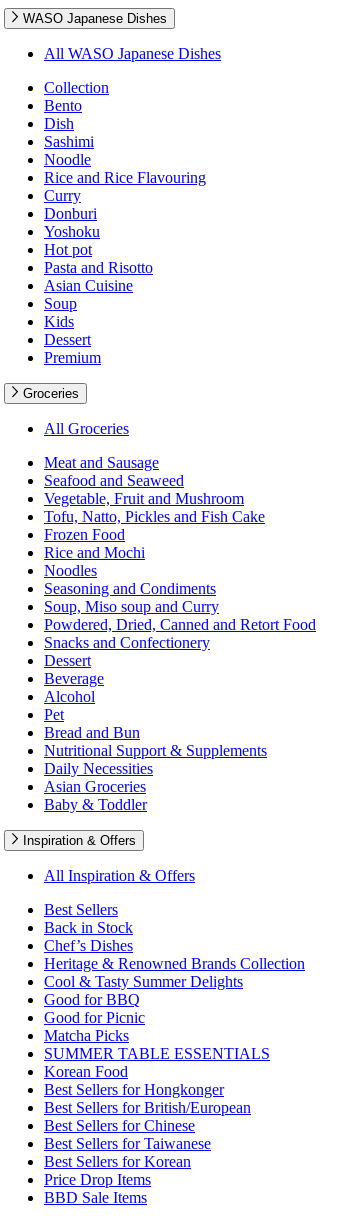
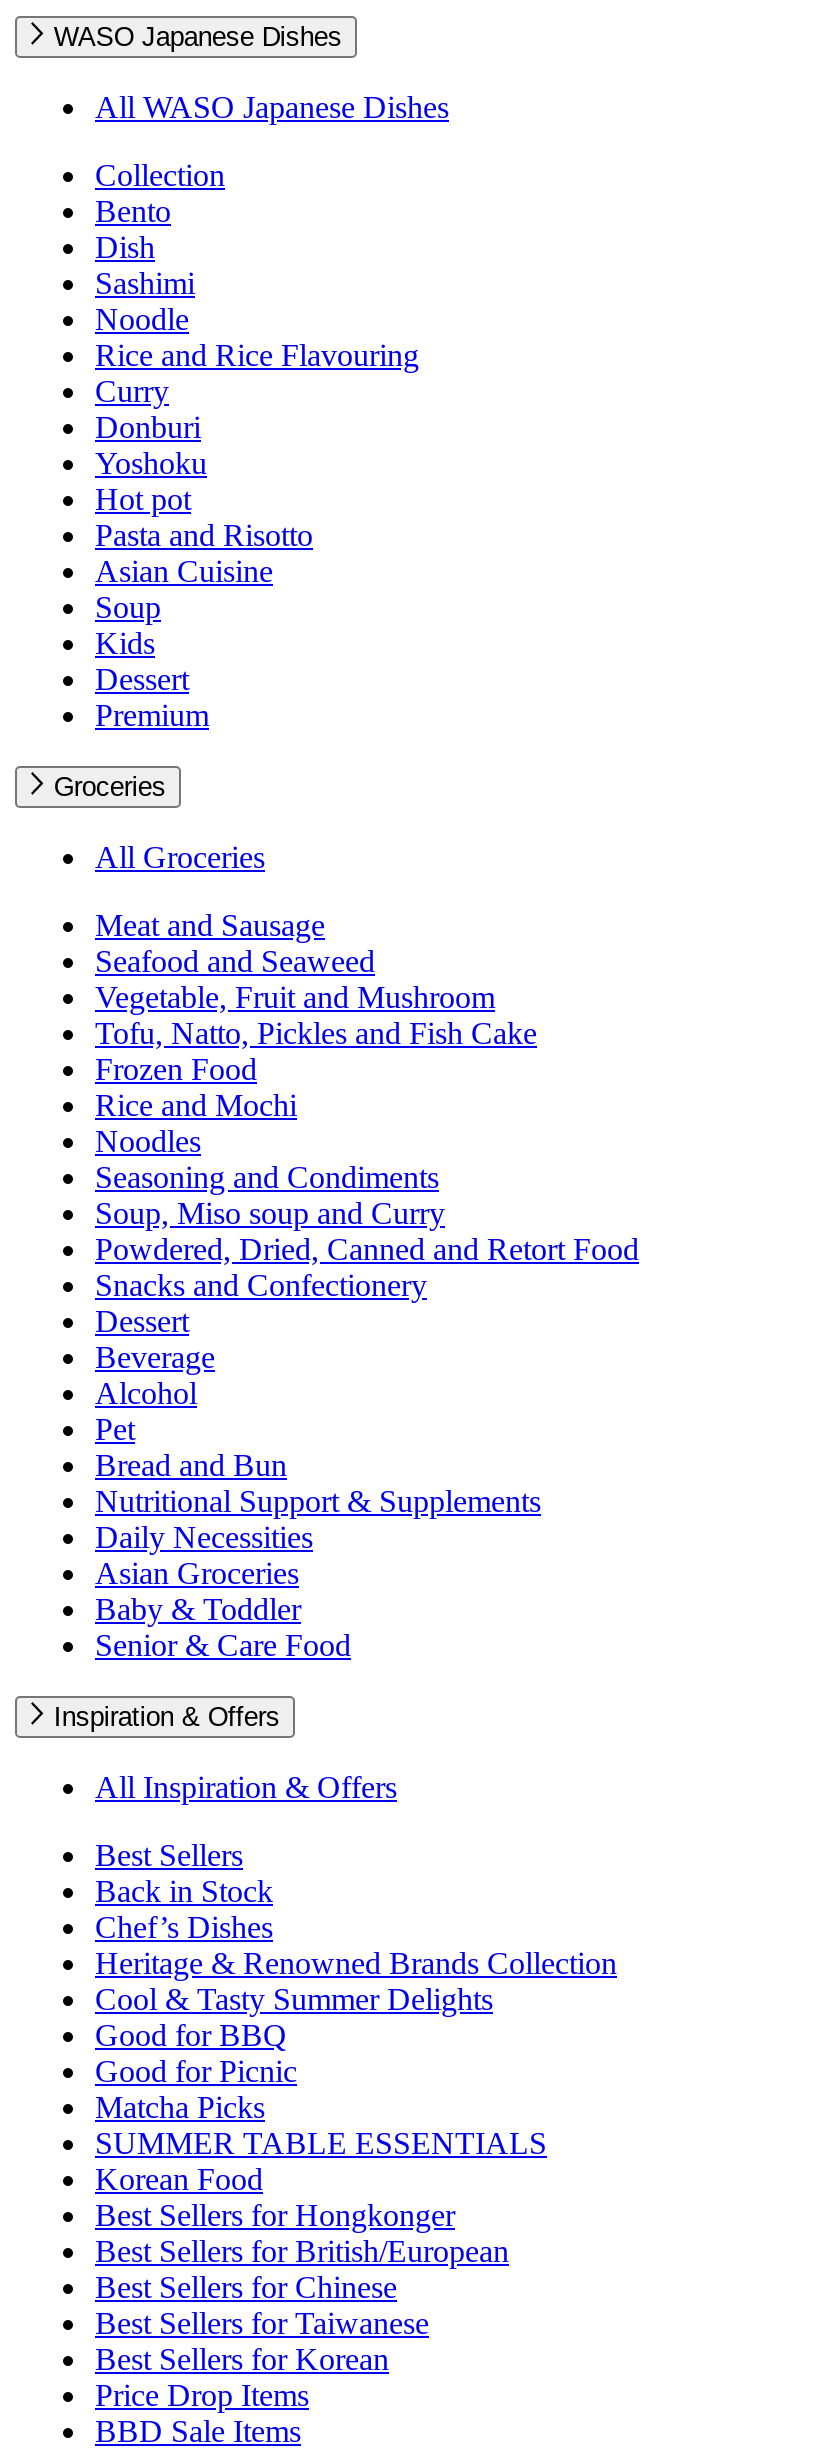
+ Senior & Care Food
